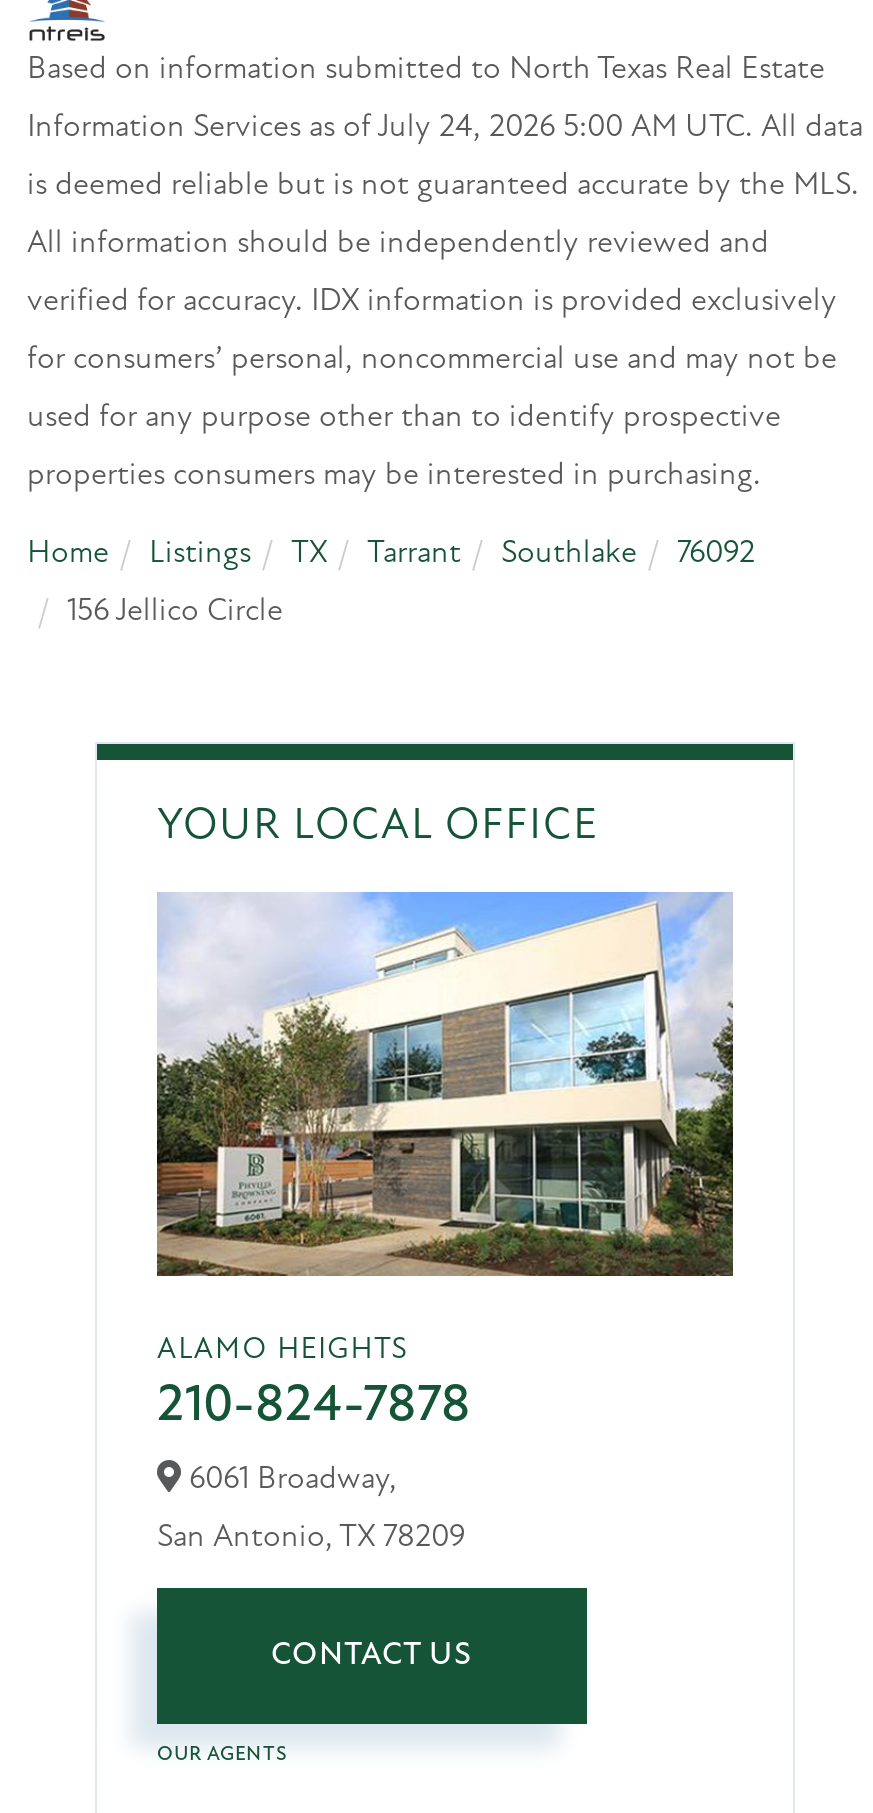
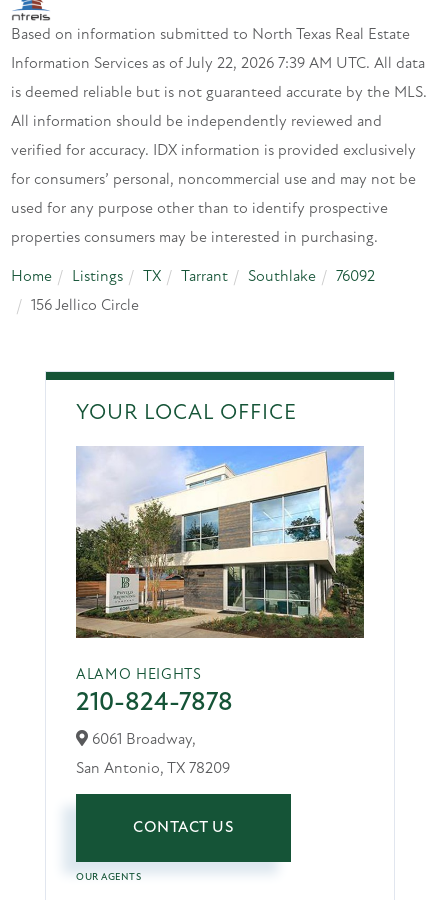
- Information Services as of July 24, 2026 5:00 AM UTC. All data
+ Information Services as of July 22, 2026 7:39 AM UTC. All data
